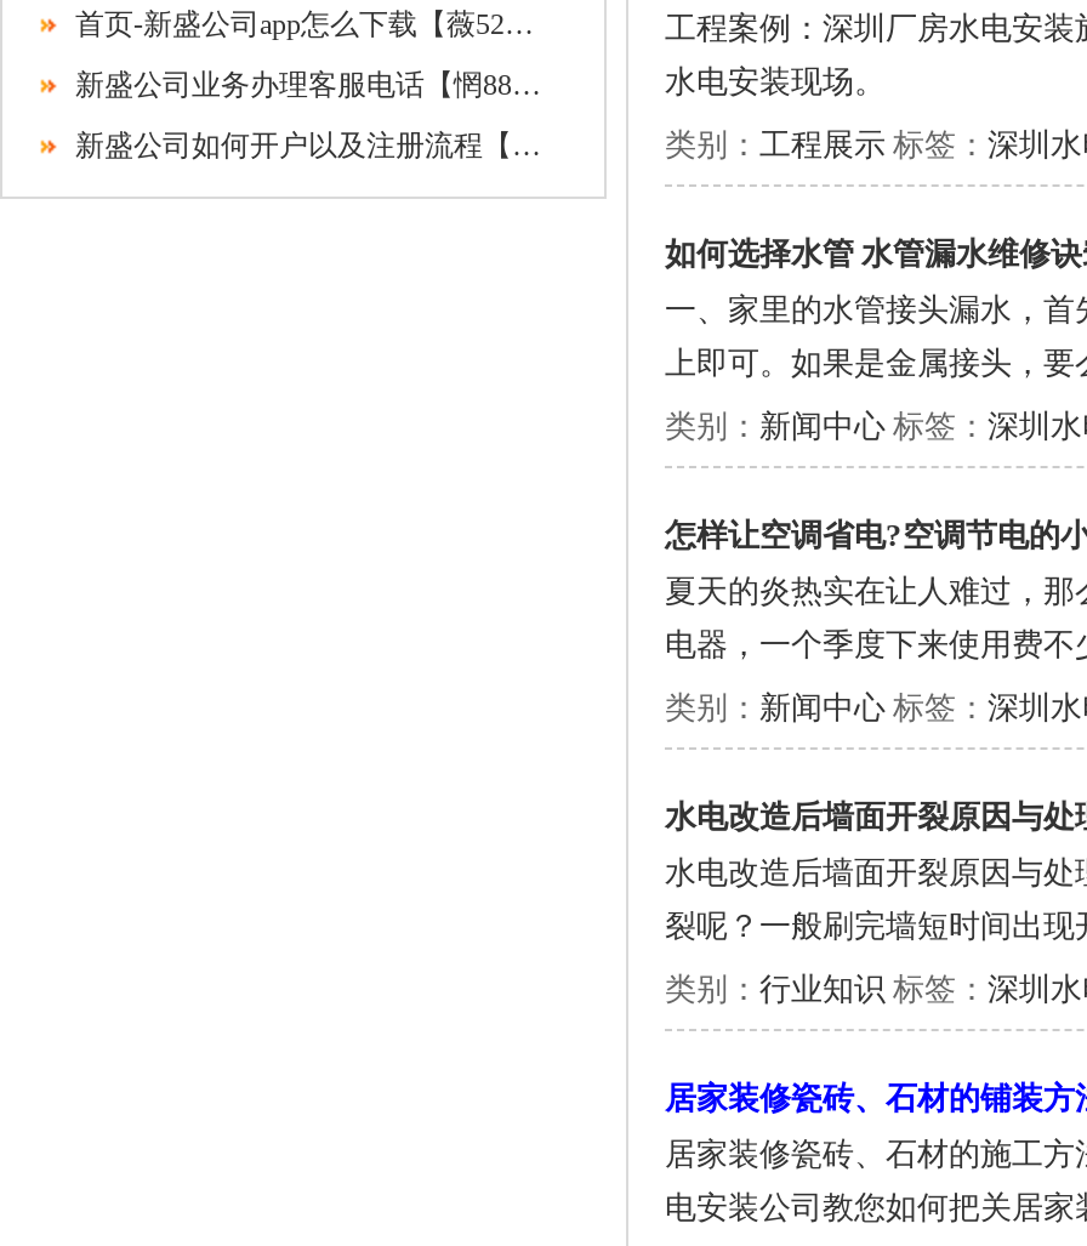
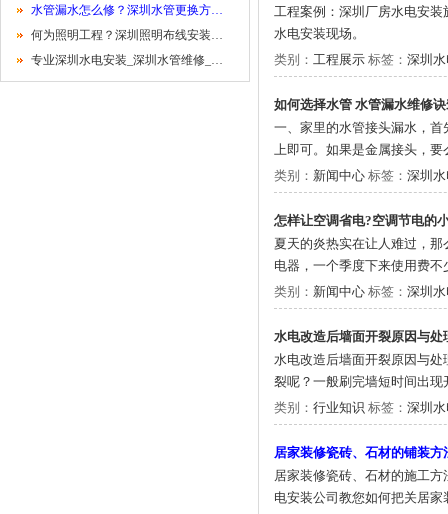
- 首页-新盛公司app怎么下载【薇52…
+ 水管漏水怎么修？深圳水管更换方…

- 新盛公司业务办理客服电话【惘88…
+ 何为照明工程？深圳照明布线安装…

- 新盛公司如何开户以及注册流程【…
+ 专业深圳水电安装_深圳水管维修_…
